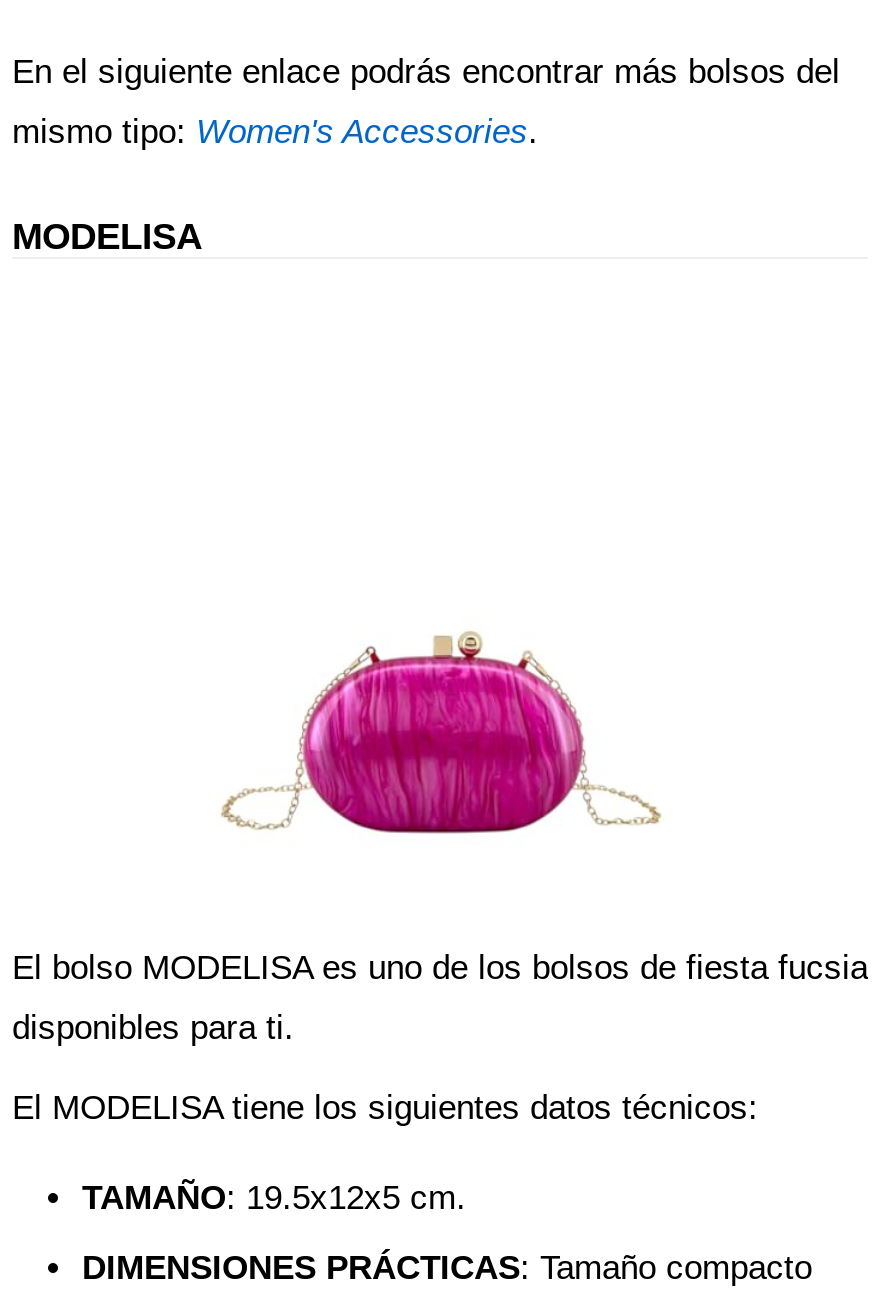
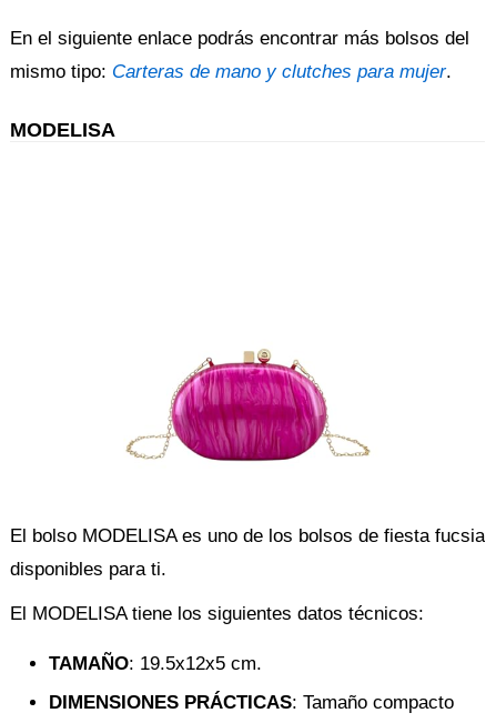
- mismo tipo: Women's Accessories.
+ mismo tipo: Carteras de mano y clutches para mujer.
